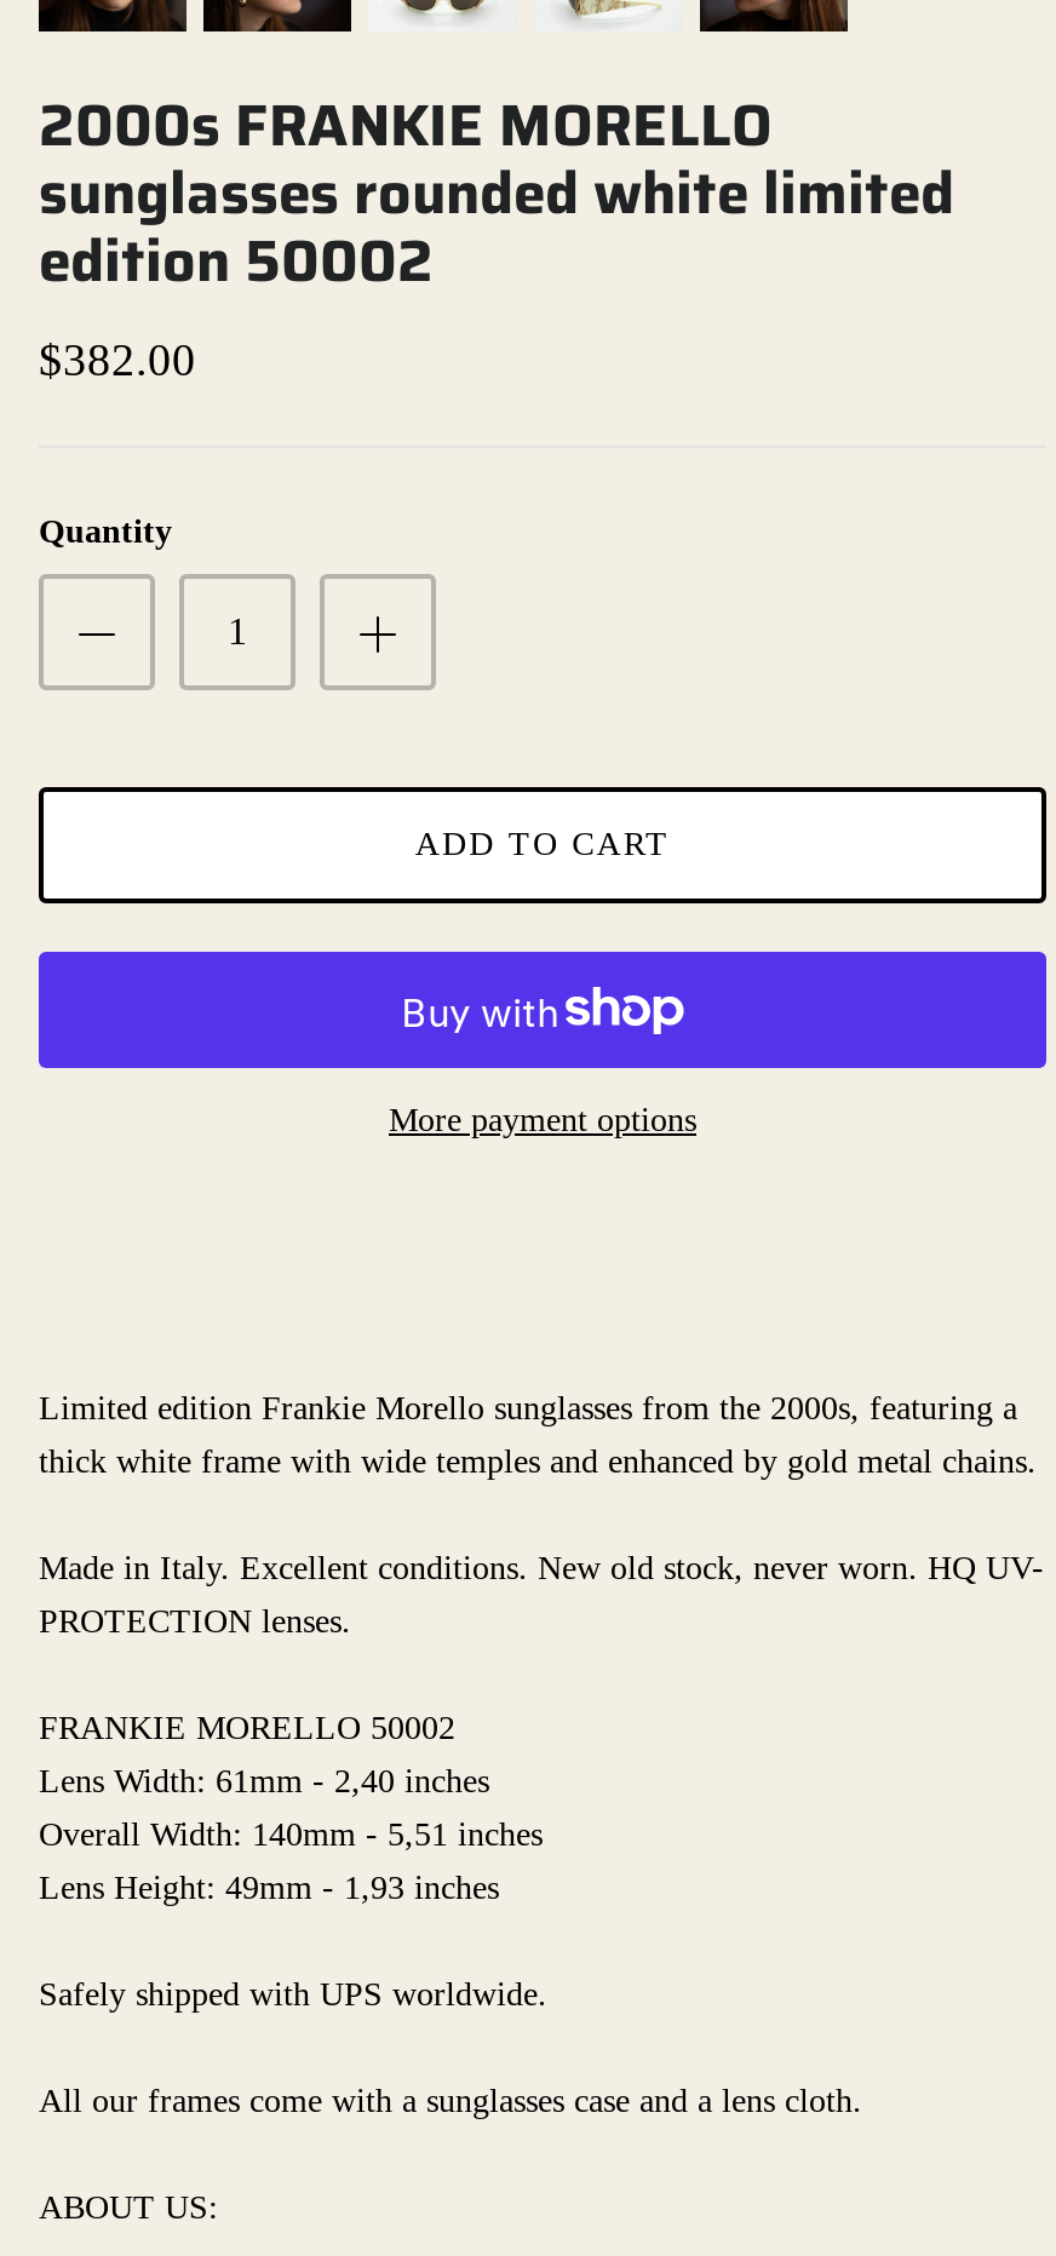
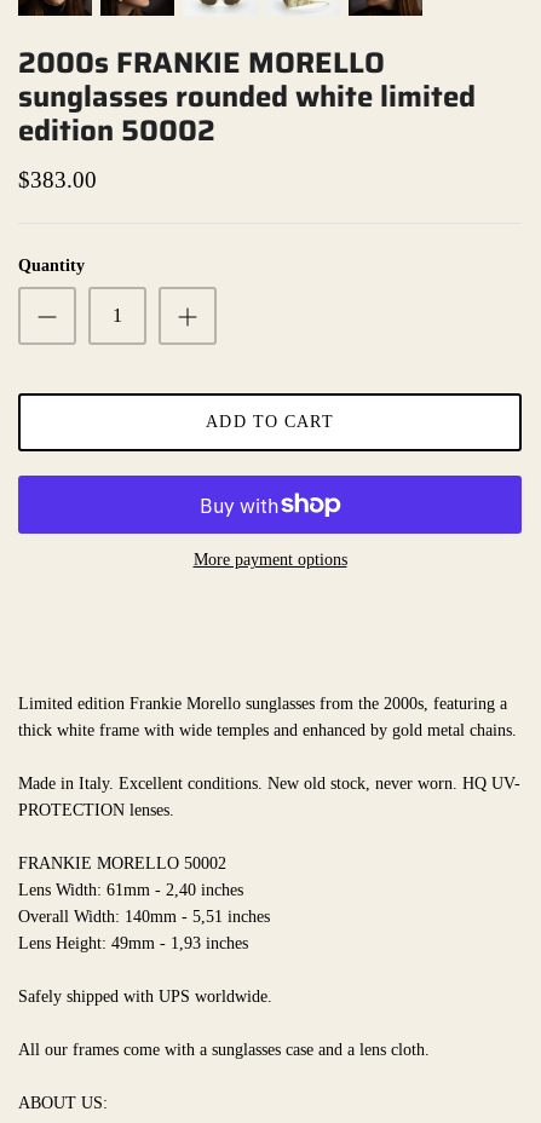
- $382.00
+ $383.00
